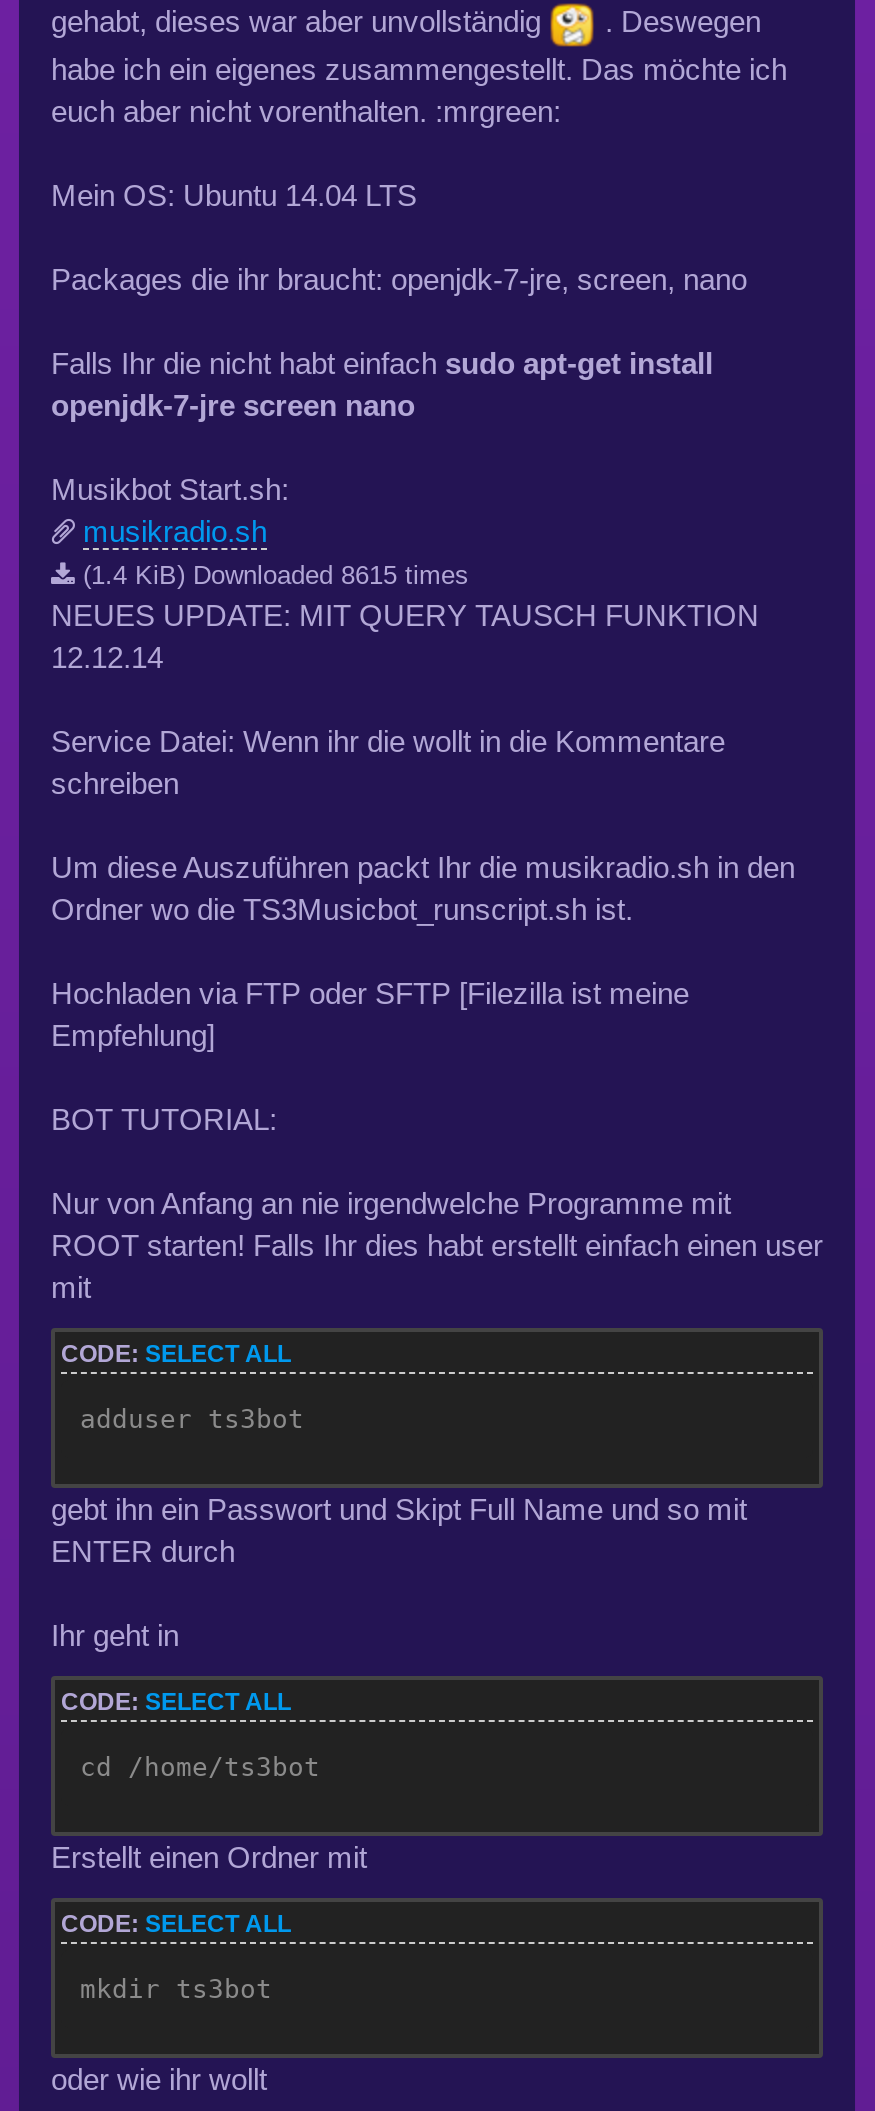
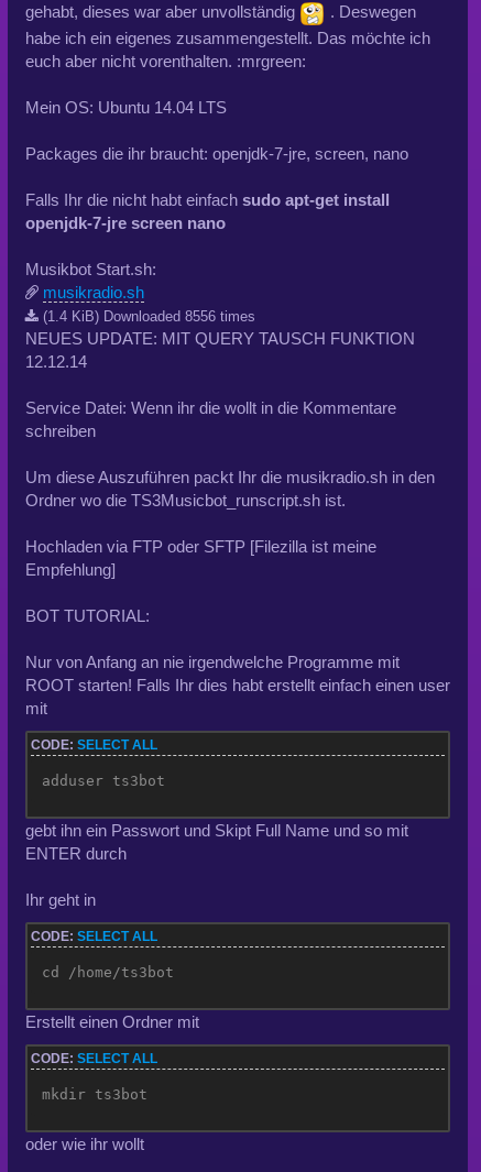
- (1.4 KiB) Downloaded 8615 times
+ (1.4 KiB) Downloaded 8556 times
